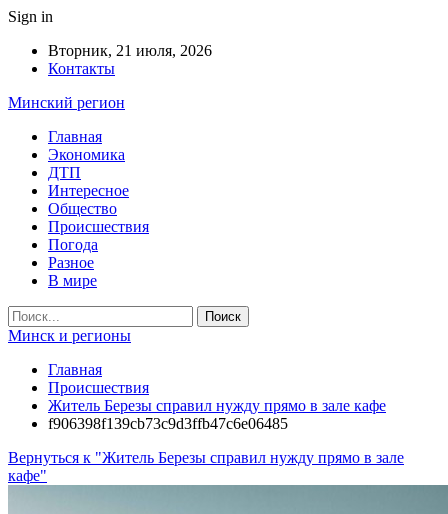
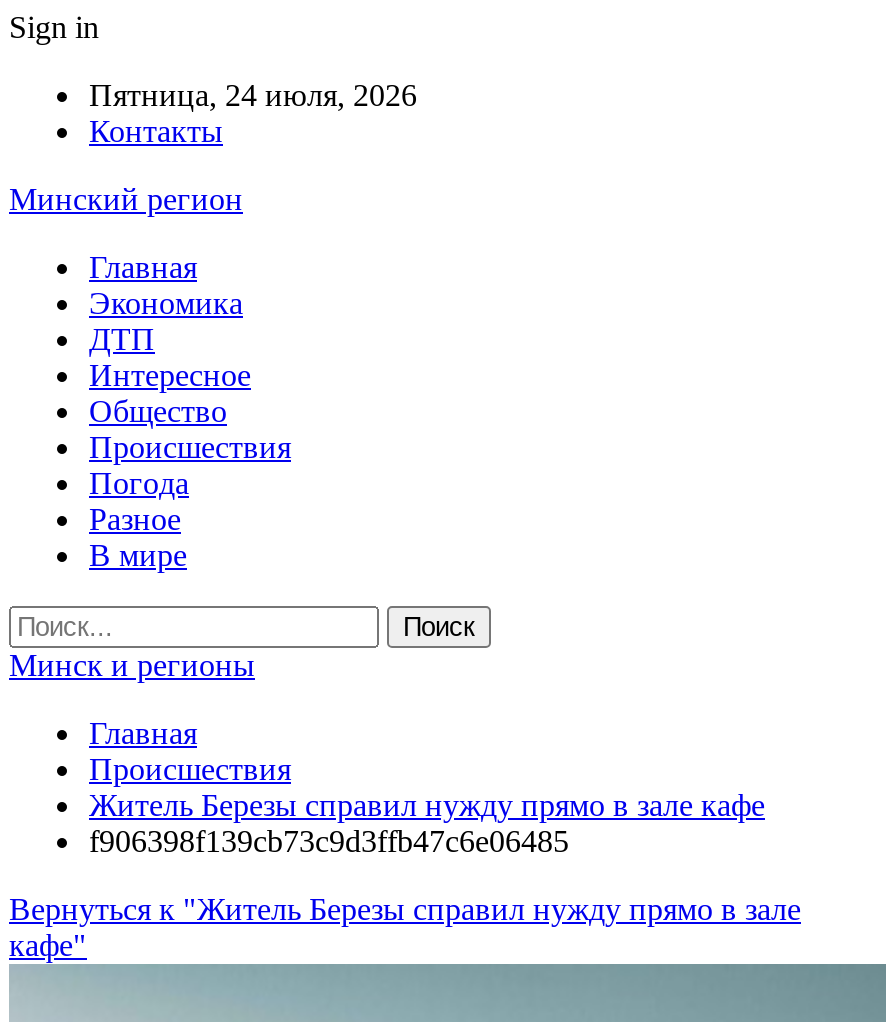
- Вторник, 21 июля, 2026
+ Пятница, 24 июля, 2026
